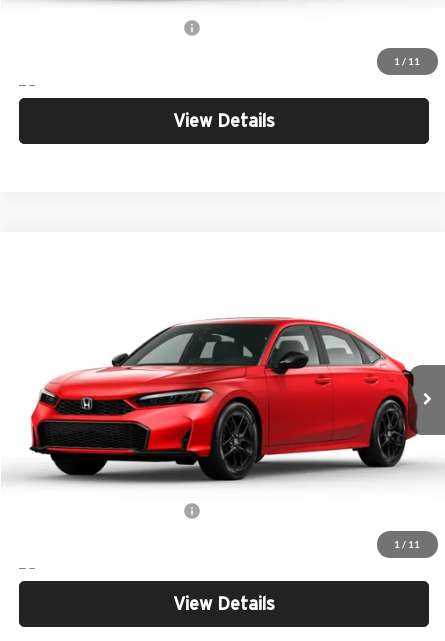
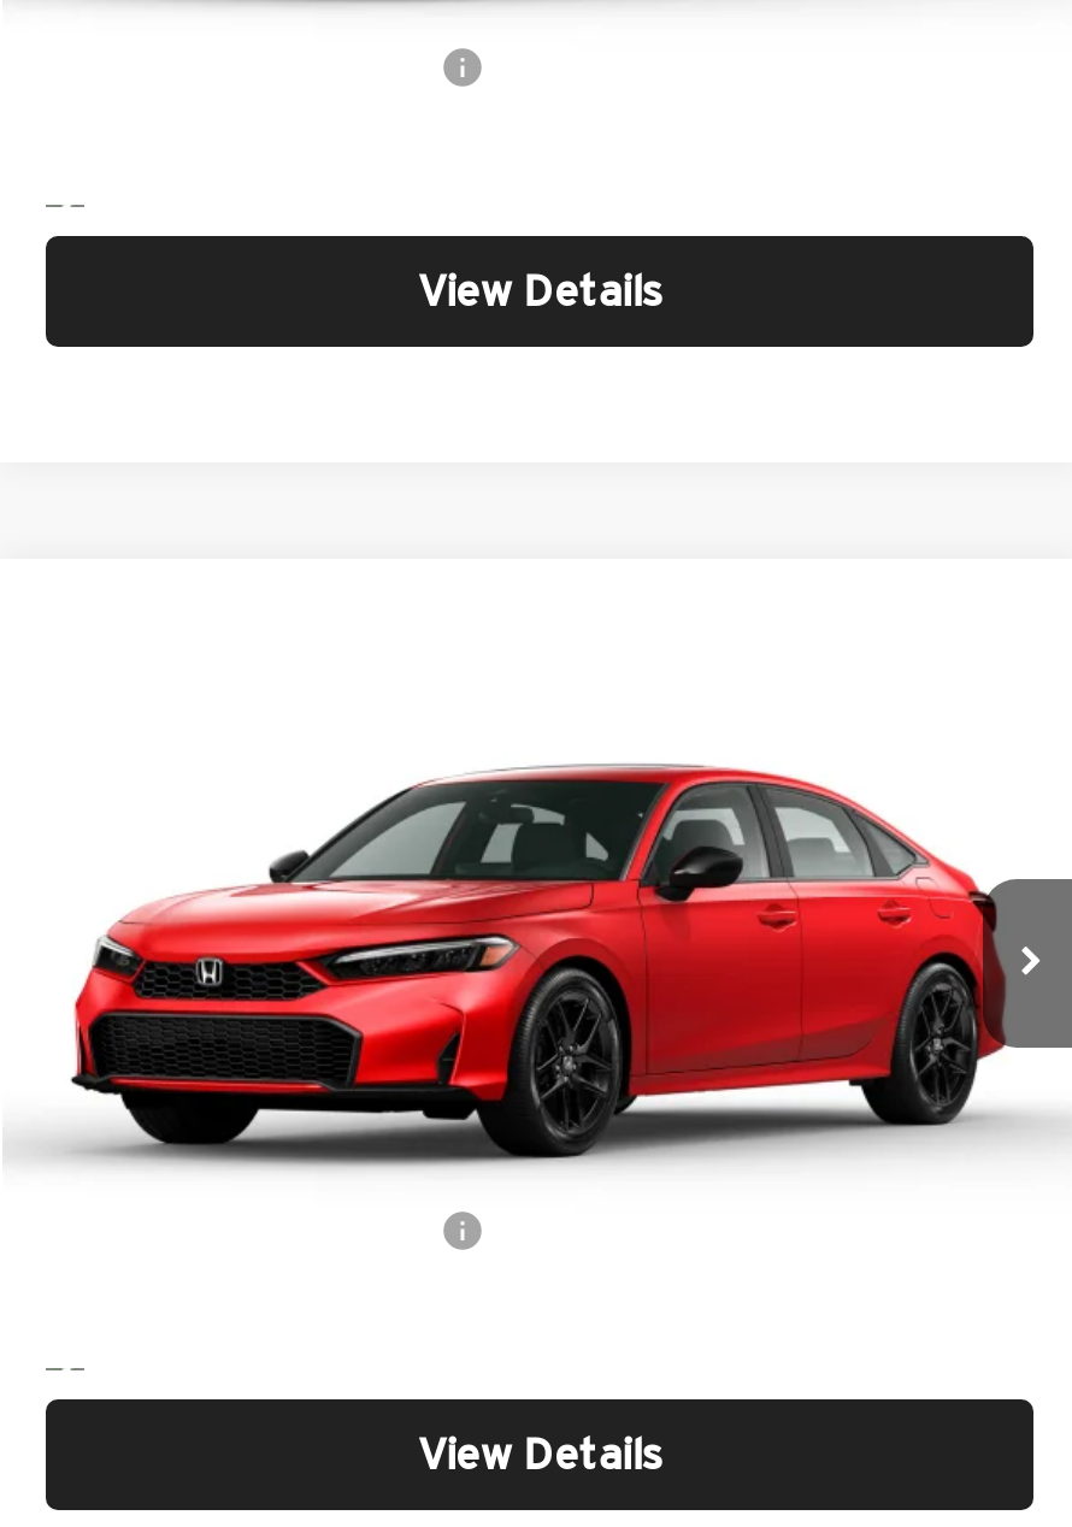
- 1 / 11

- 1 / 11
